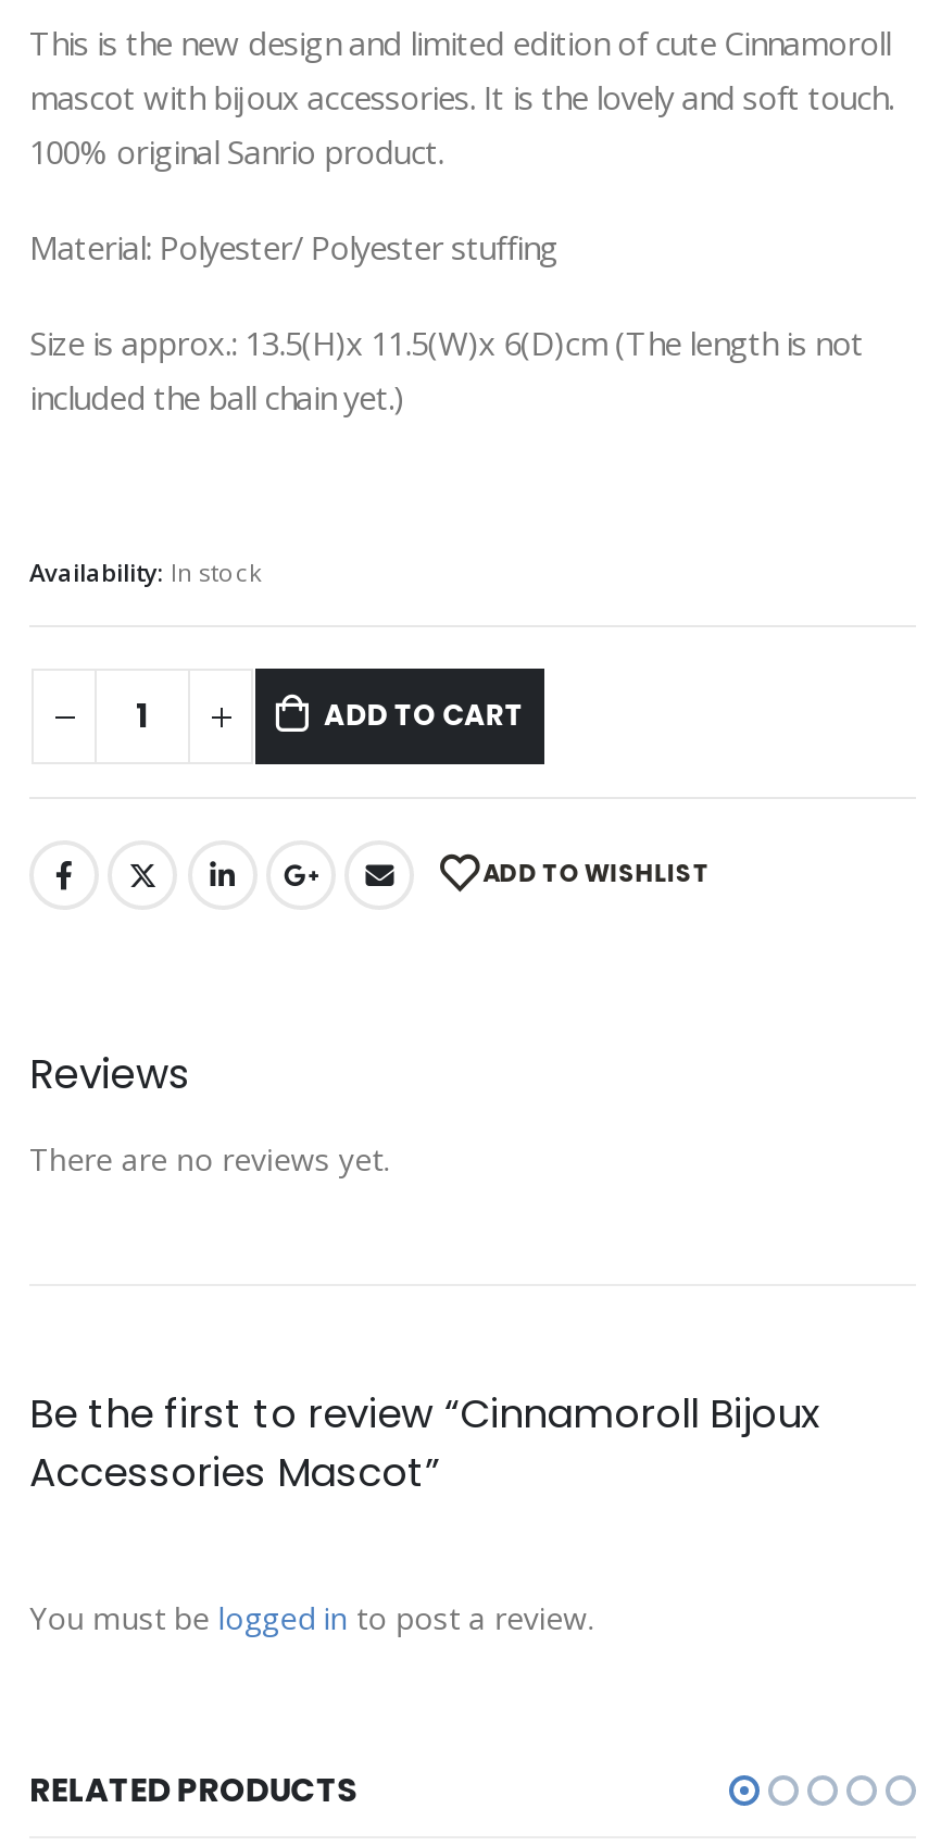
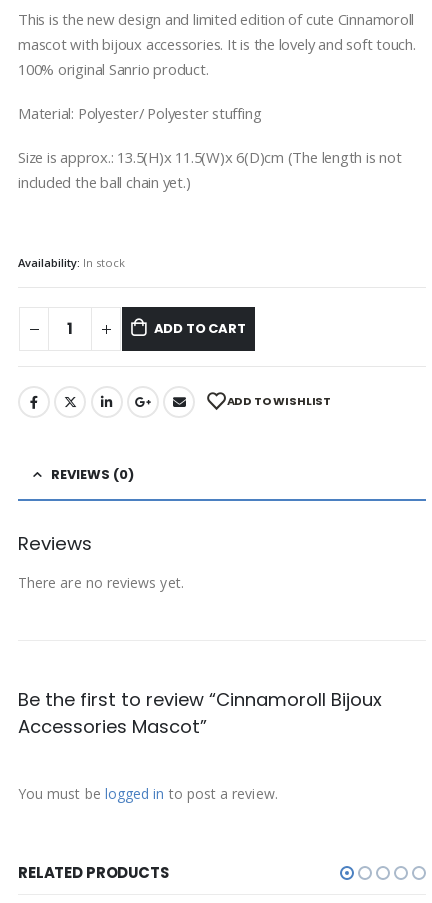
+ REVIEWS (0)
